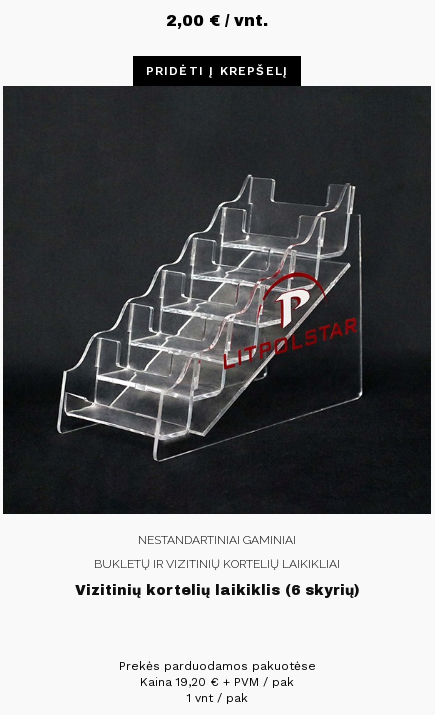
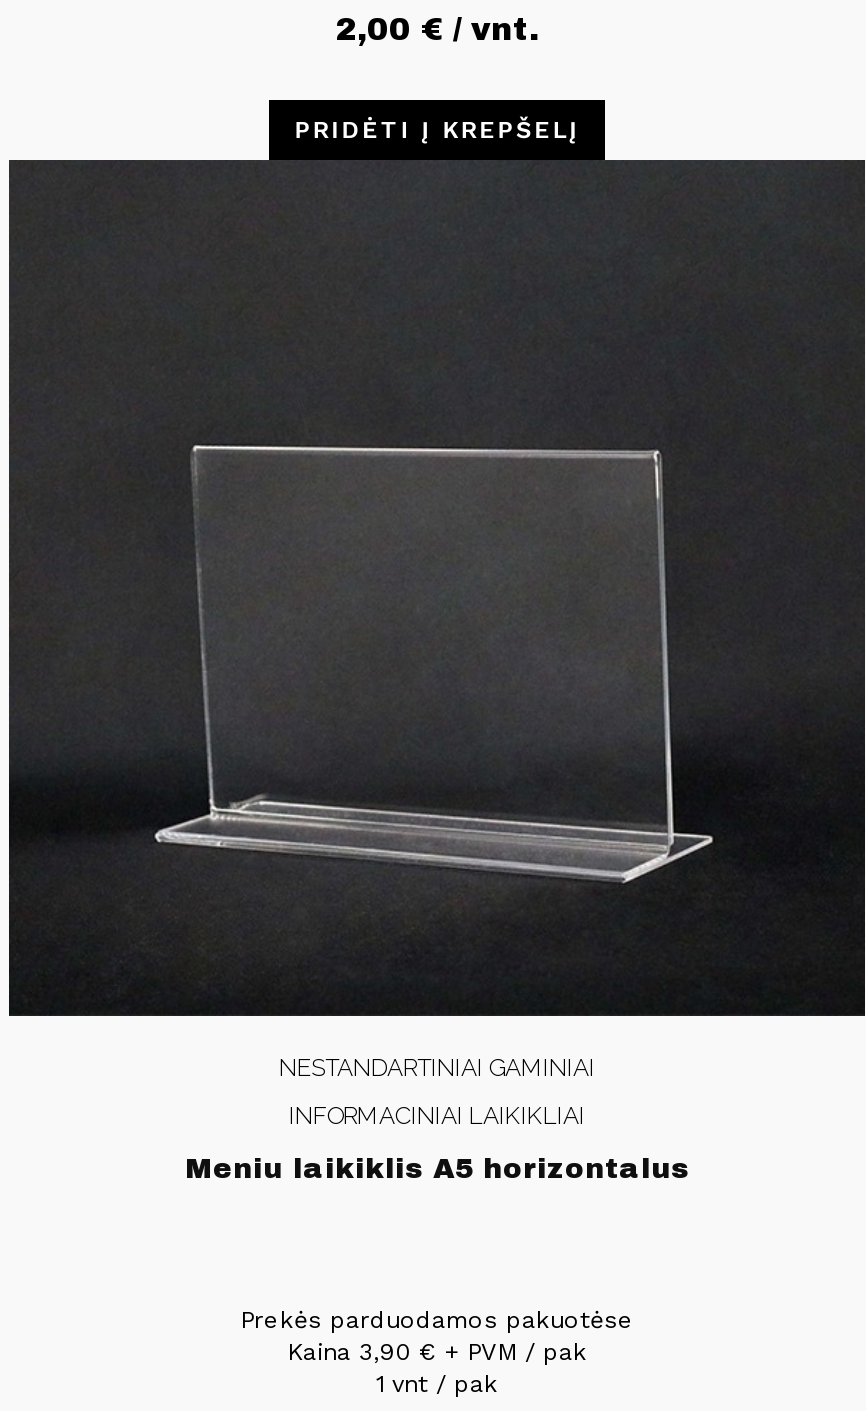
- [image]
+ [image]

- BUKLETŲ IR VIZITINIŲ KORTELIŲ LAIKIKLIAI
+ INFORMACINIAI LAIKIKLIAI

- Vizitinių kortelių laikiklis (6 skyrių)
+ Meniu laikiklis A5 horizontalus

- Kaina 19,20 €+ PVM / pak
+ Kaina 3,90 €+ PVM / pak
